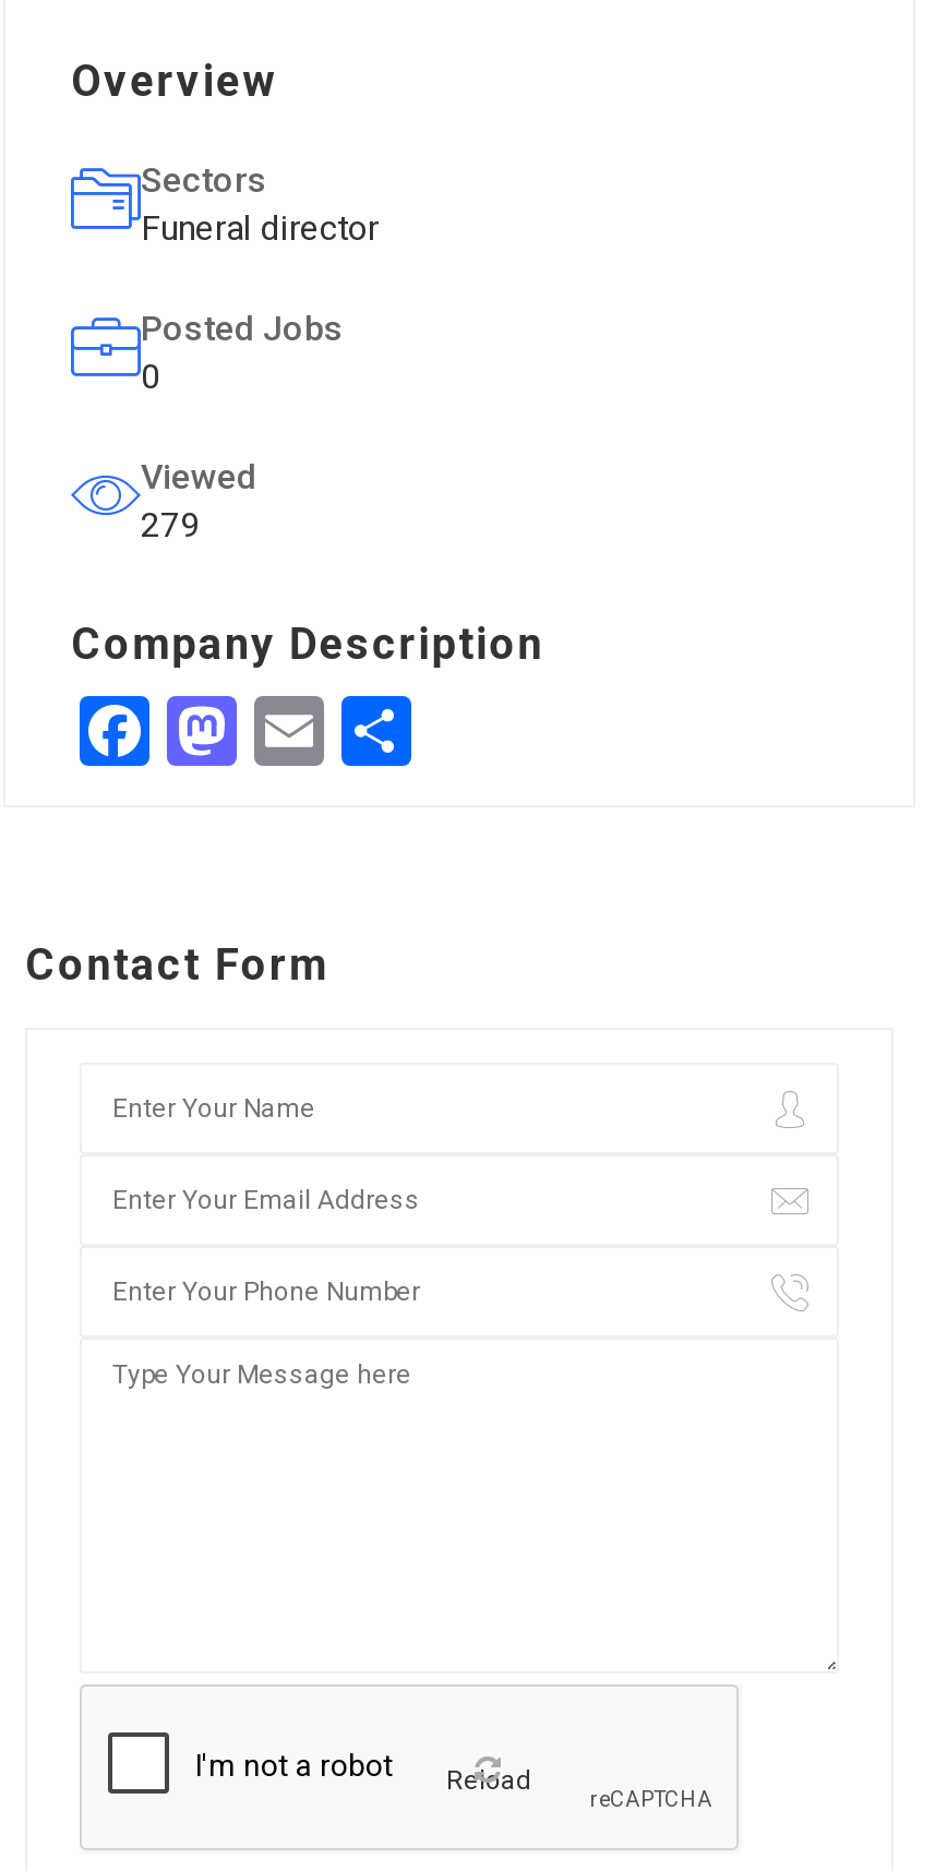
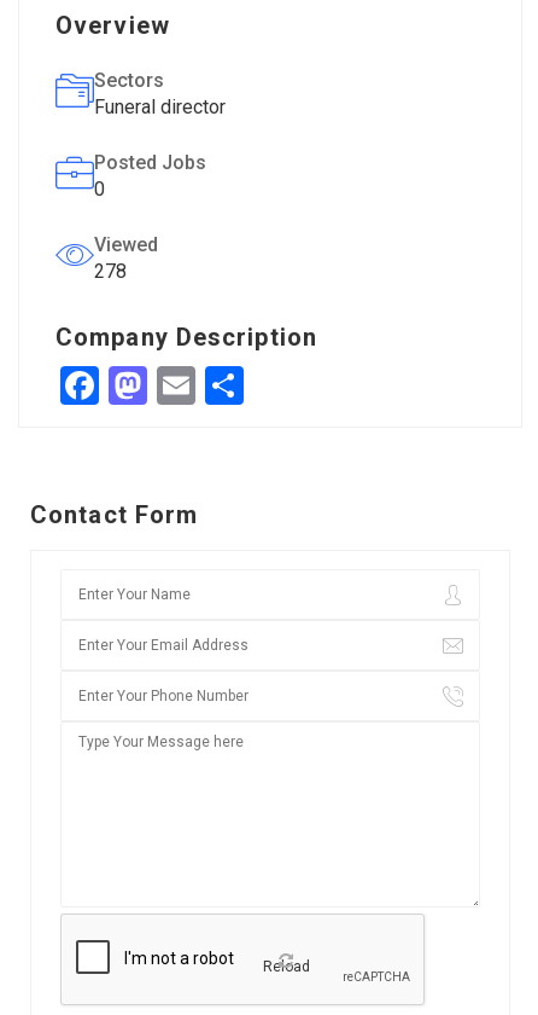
- 279
+ 278
